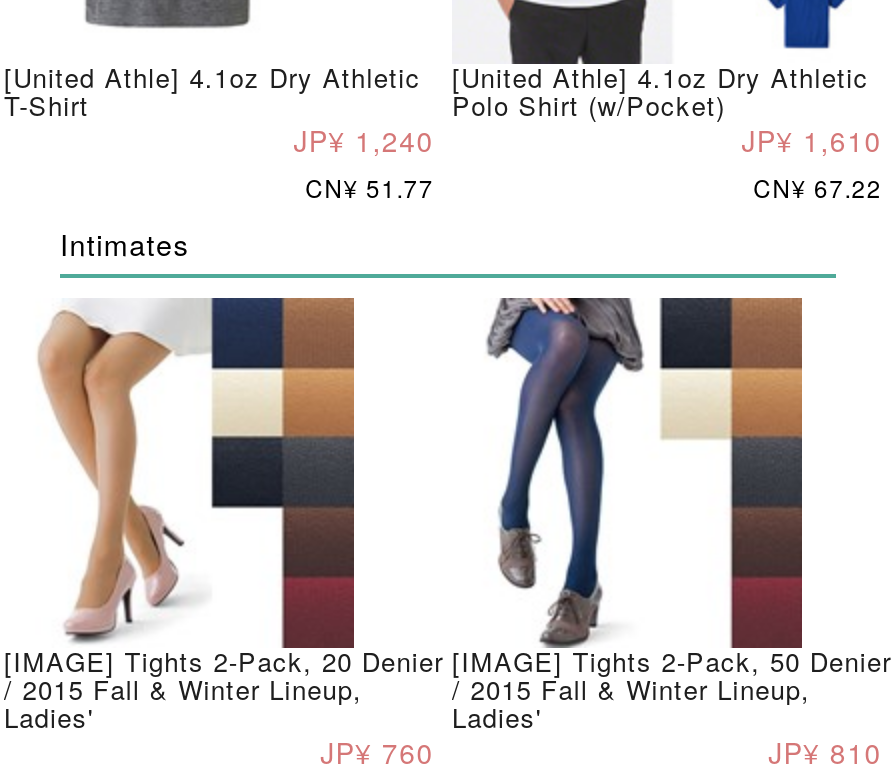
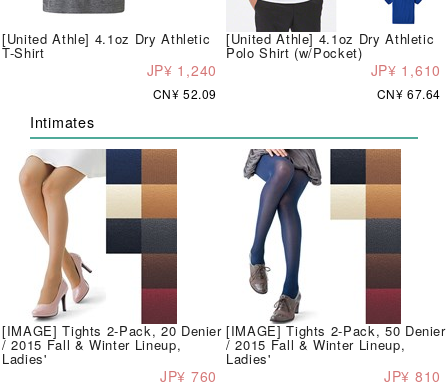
- CN¥ 51.77
+ CN¥ 52.09

- CN¥ 67.22
+ CN¥ 67.64
